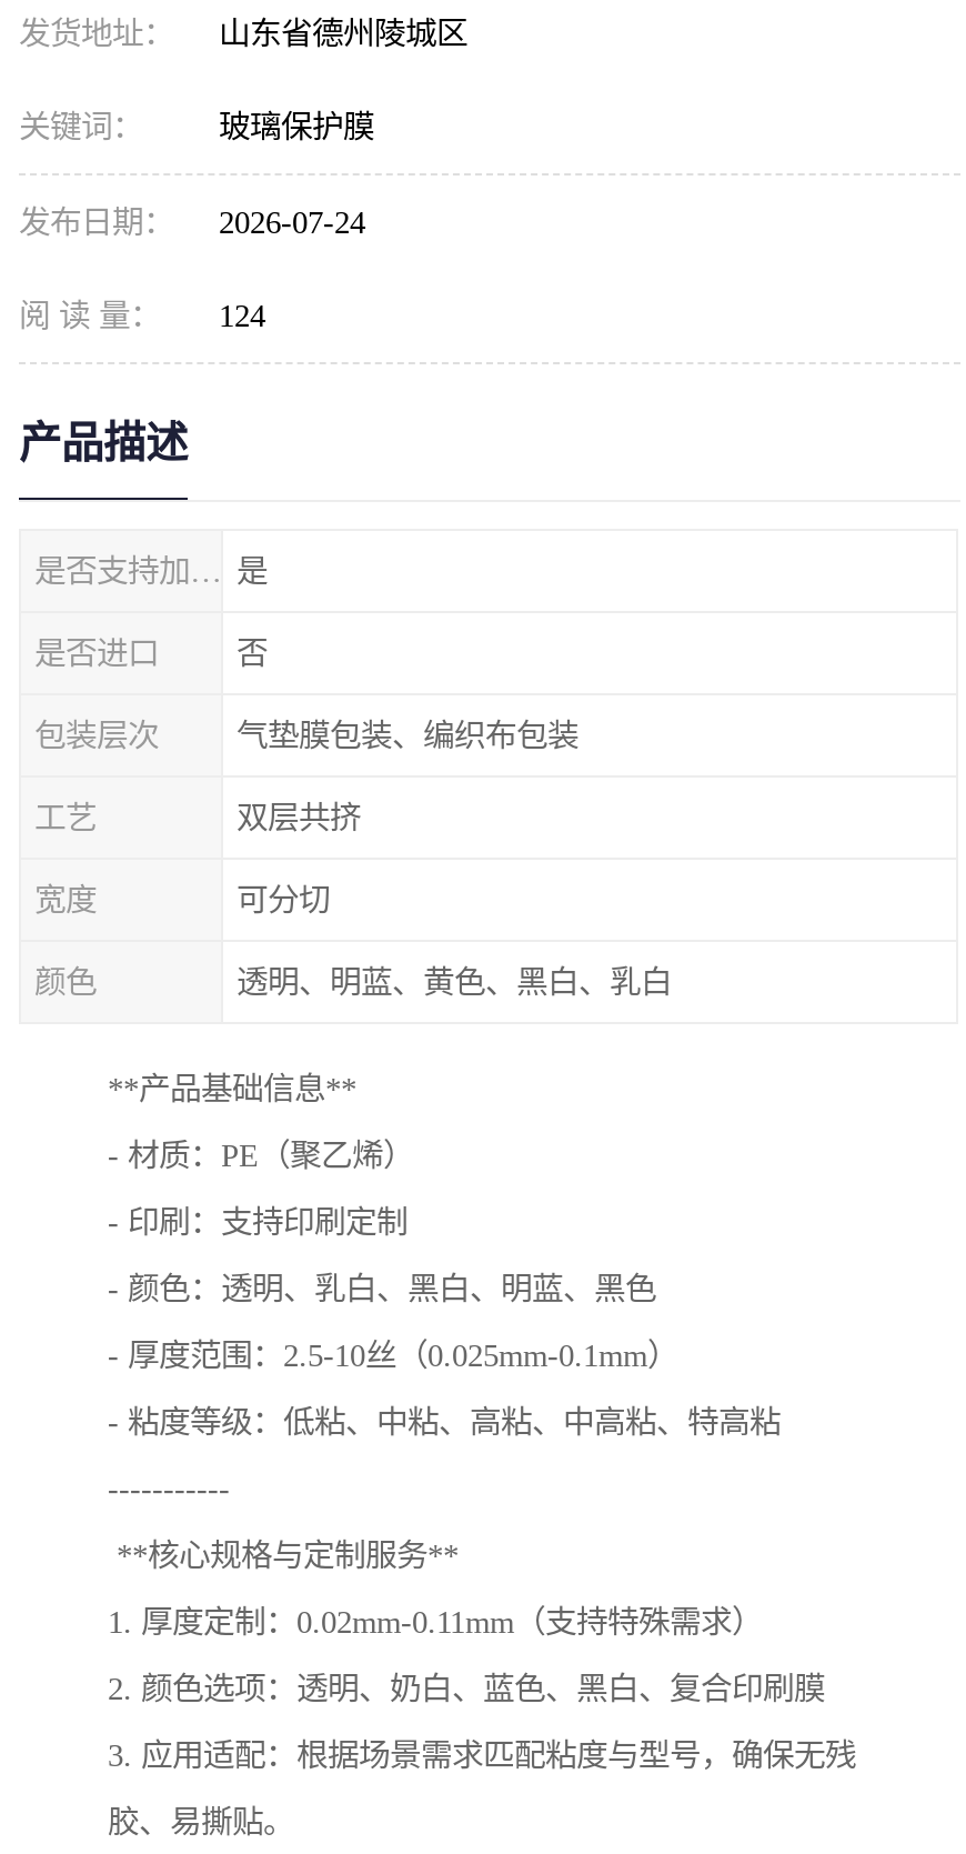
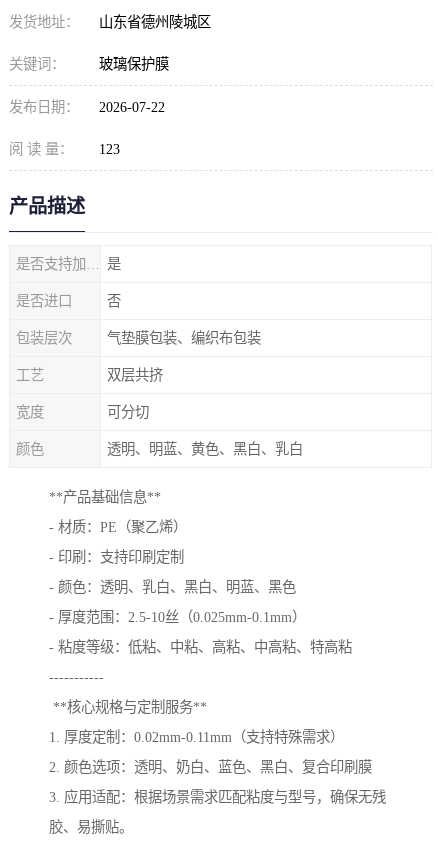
- 发布日期： 2026-07-24
+ 发布日期： 2026-07-22

- 阅 读 量： 124
+ 阅 读 量： 123
